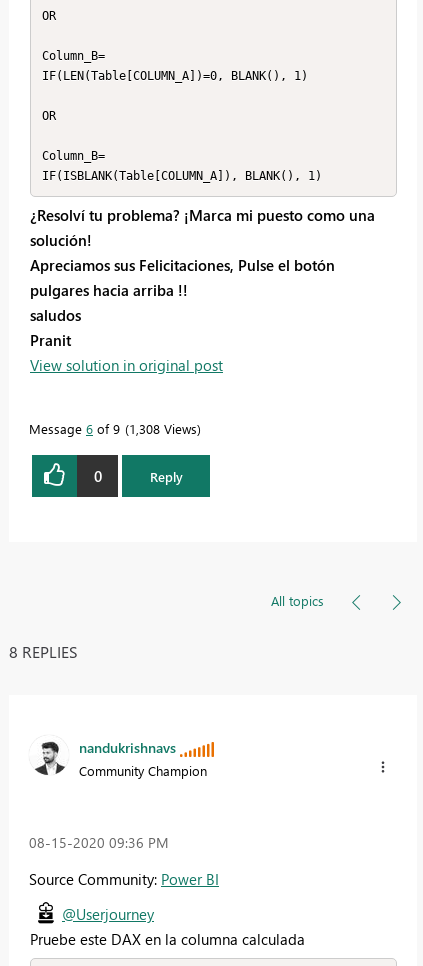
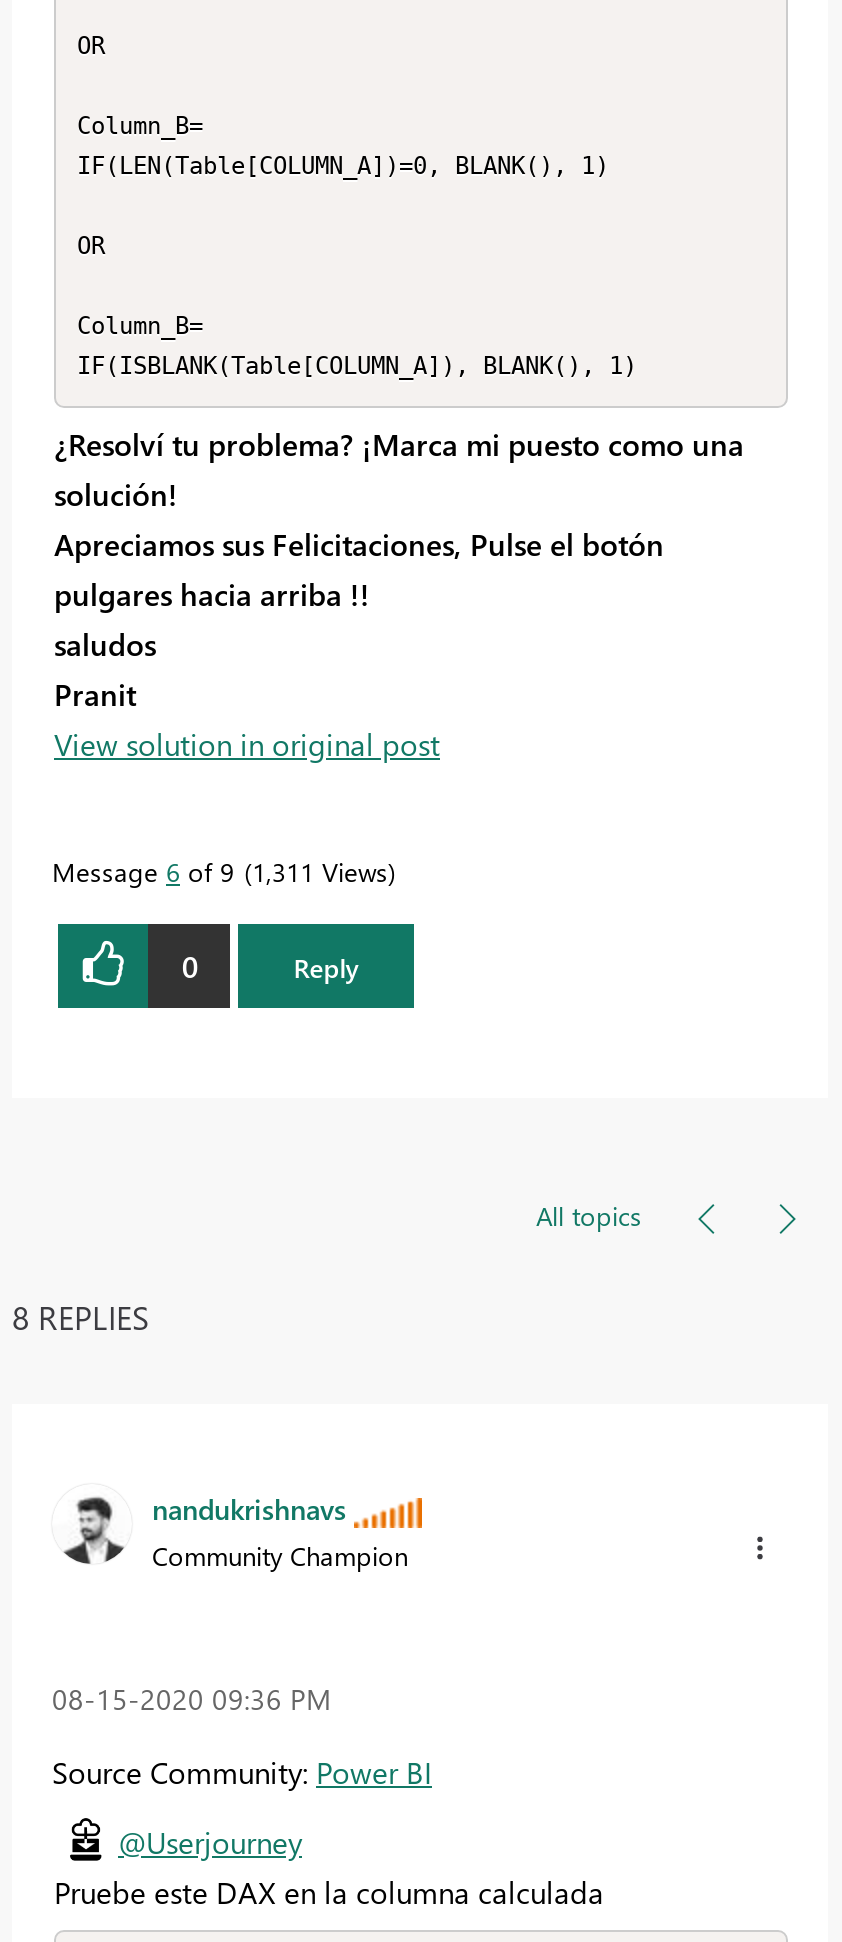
- Message 6 of 9 1,308 Views
+ Message 6 of 9 1,311 Views
